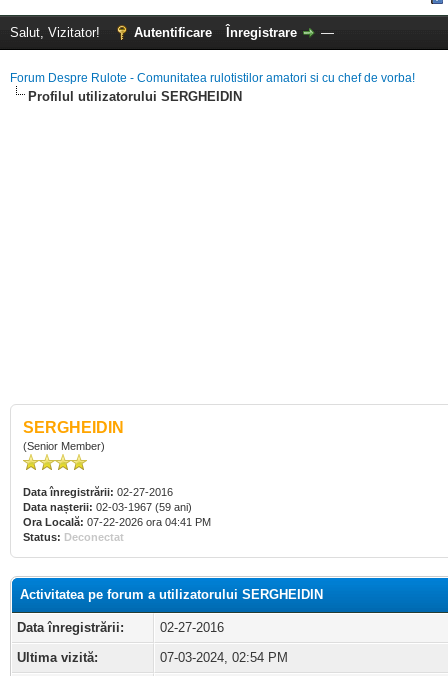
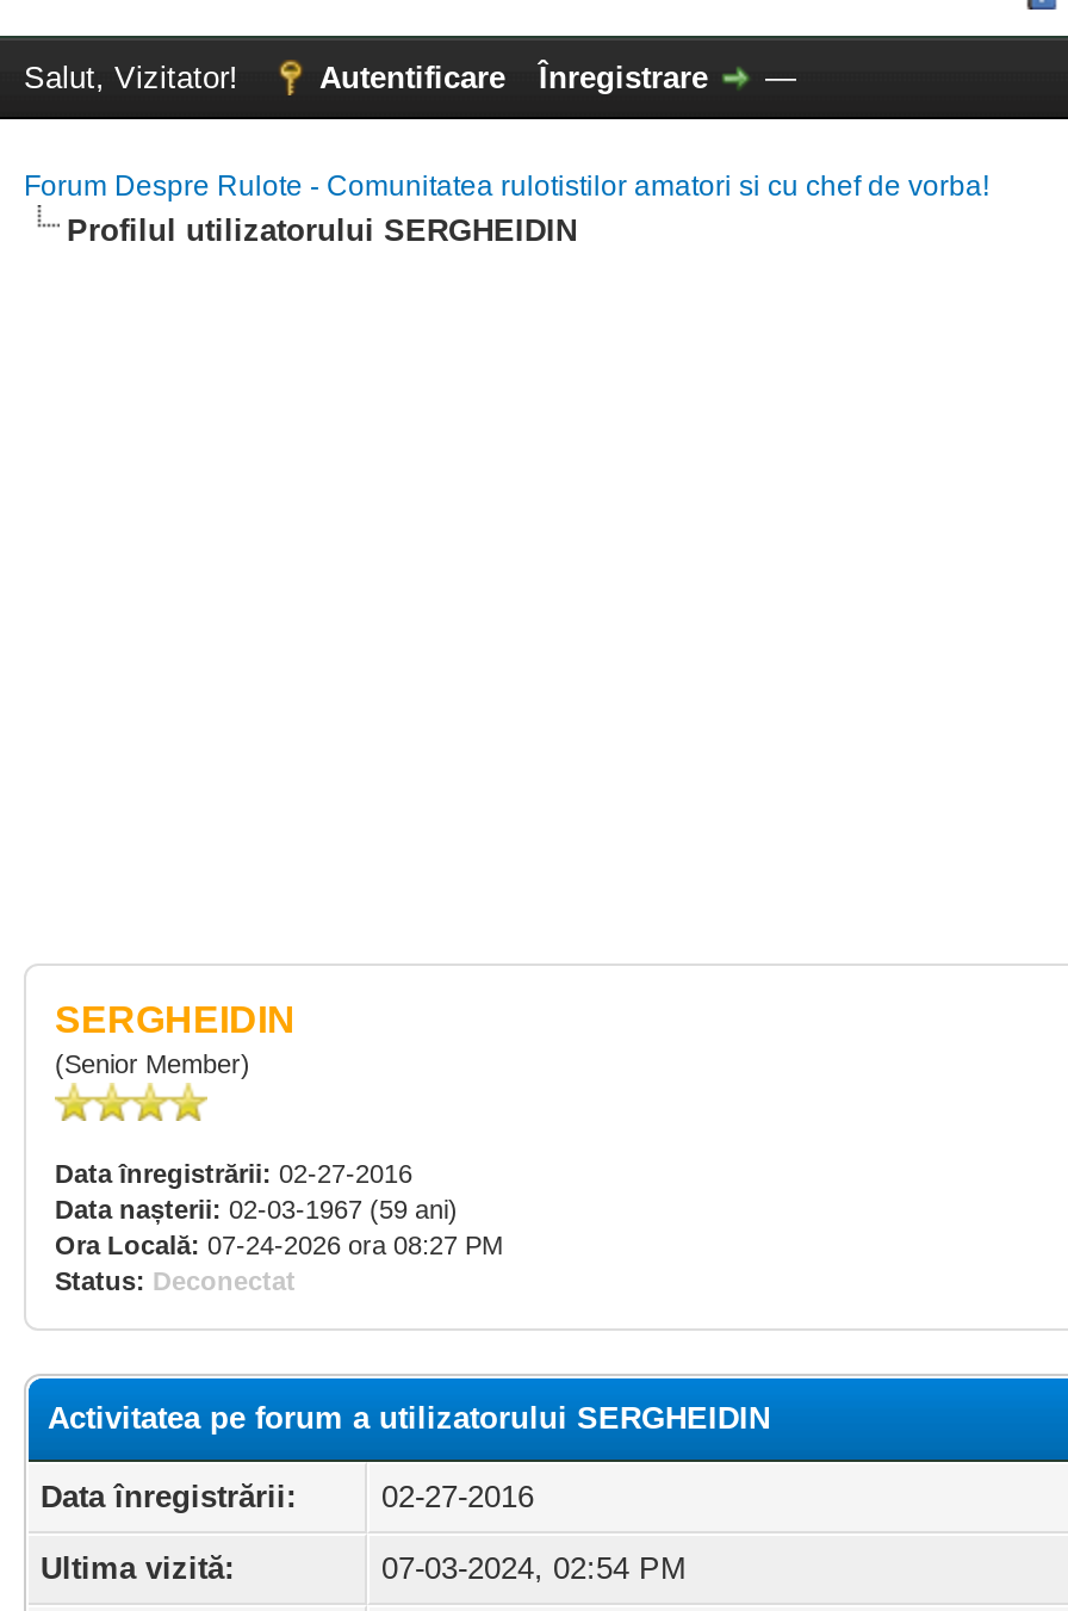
- Ora Locală: 07-22-2026 ora 04:41 PM
+ Ora Locală: 07-24-2026 ora 08:27 PM
